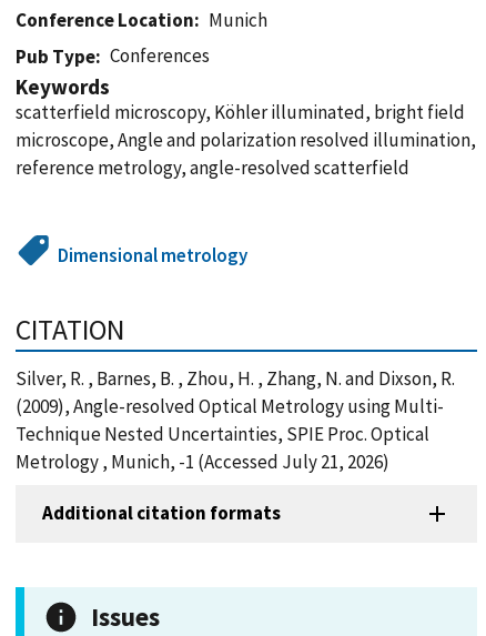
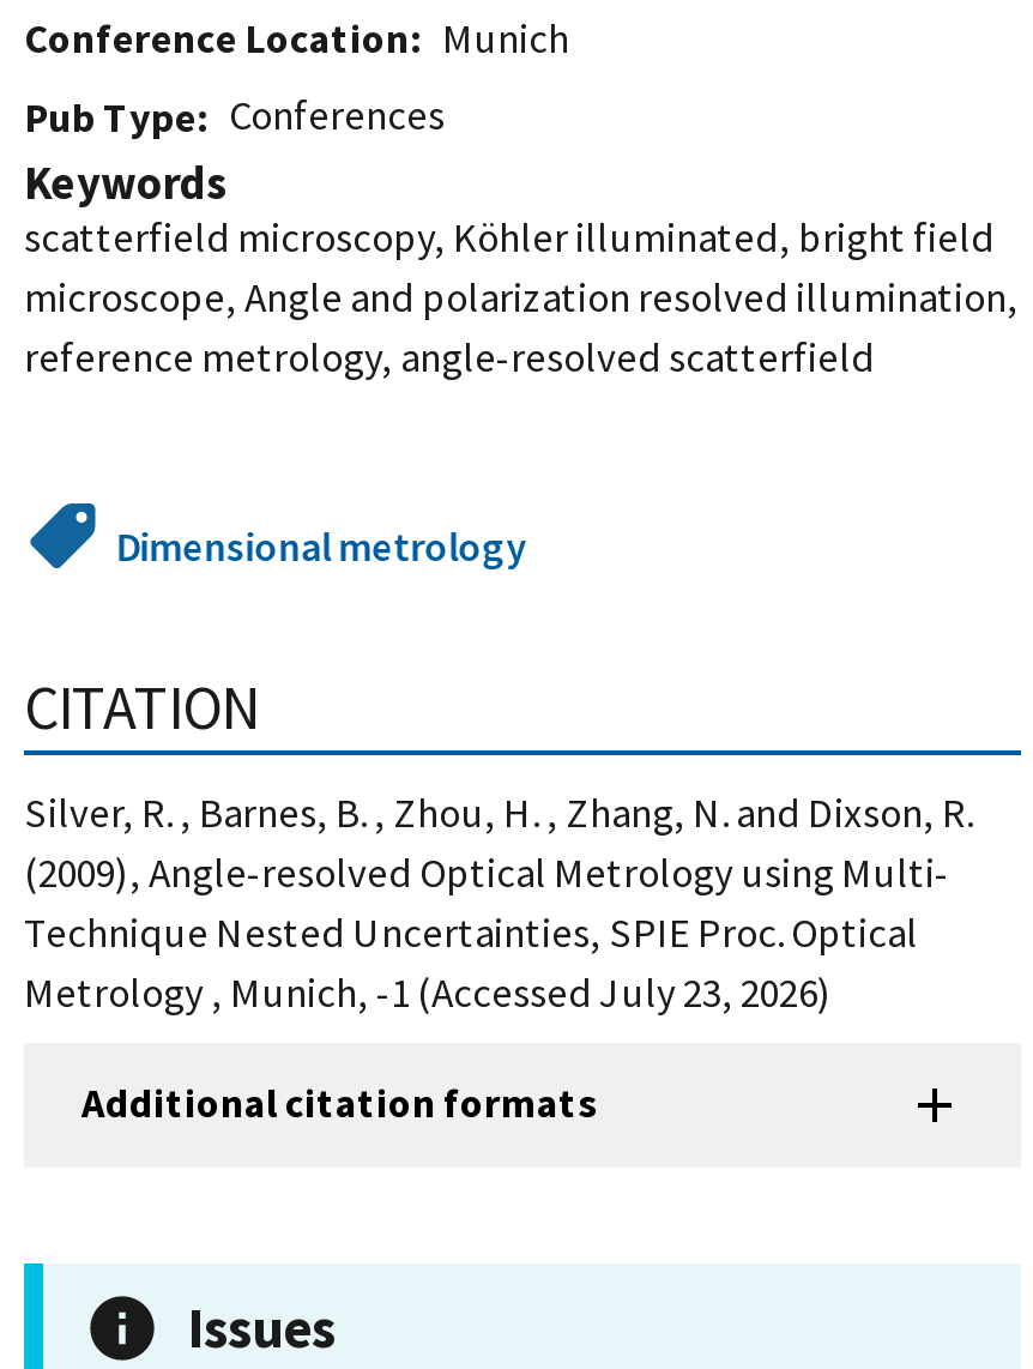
- Metrology , Munich, -1 (Accessed July 21, 2026)
+ Metrology , Munich, -1 (Accessed July 23, 2026)
